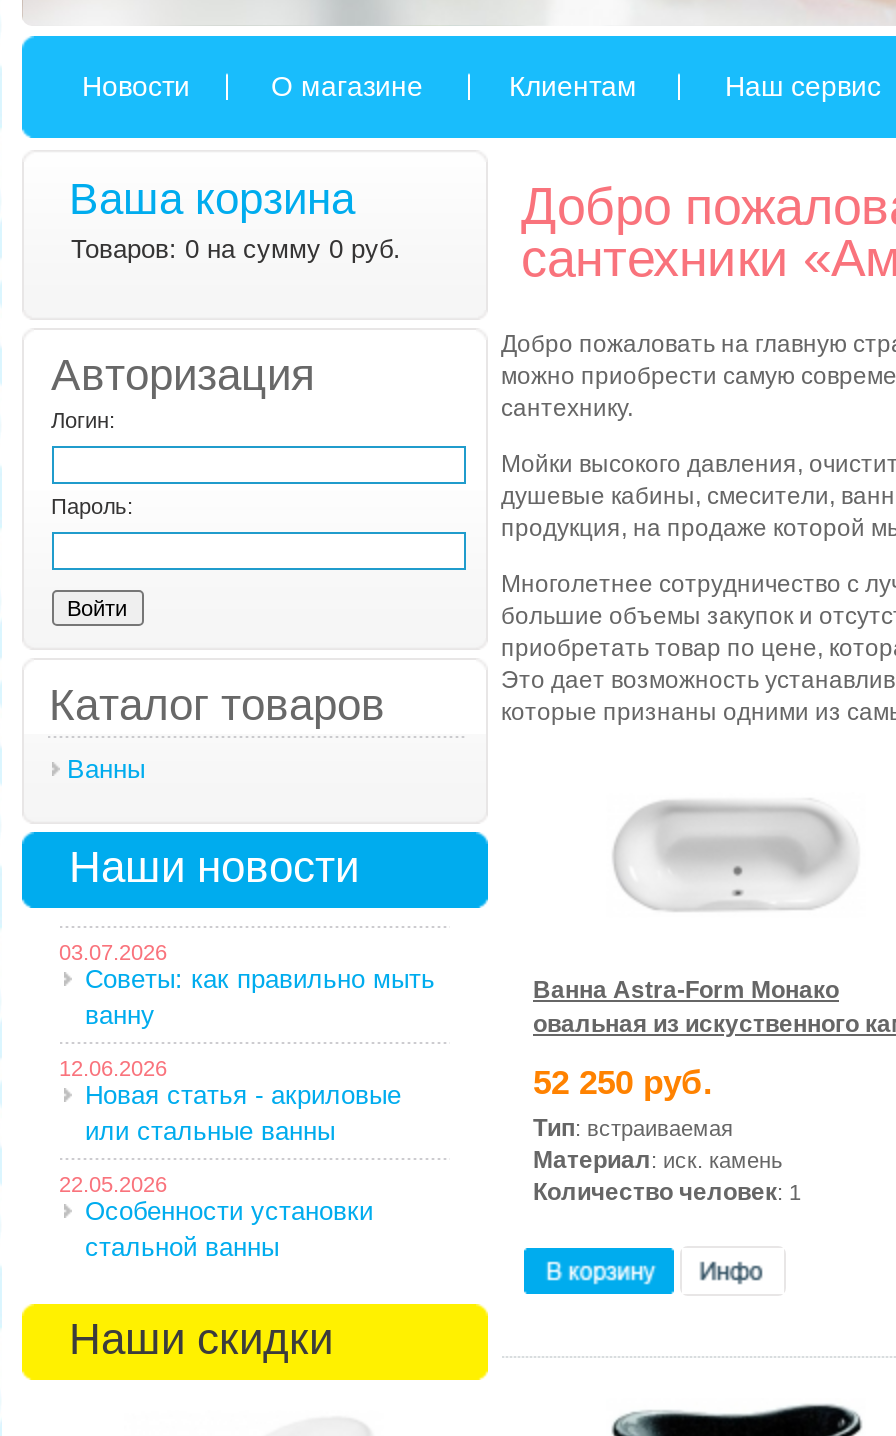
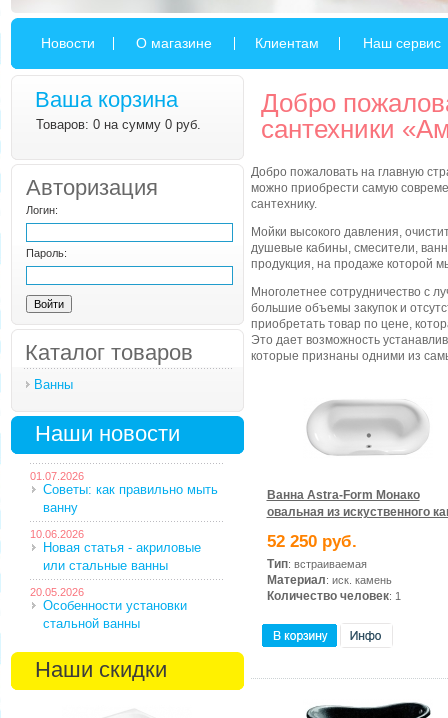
- 03.07.2026
+ 01.07.2026

- 12.06.2026
+ 10.06.2026

- 22.05.2026
+ 20.05.2026
